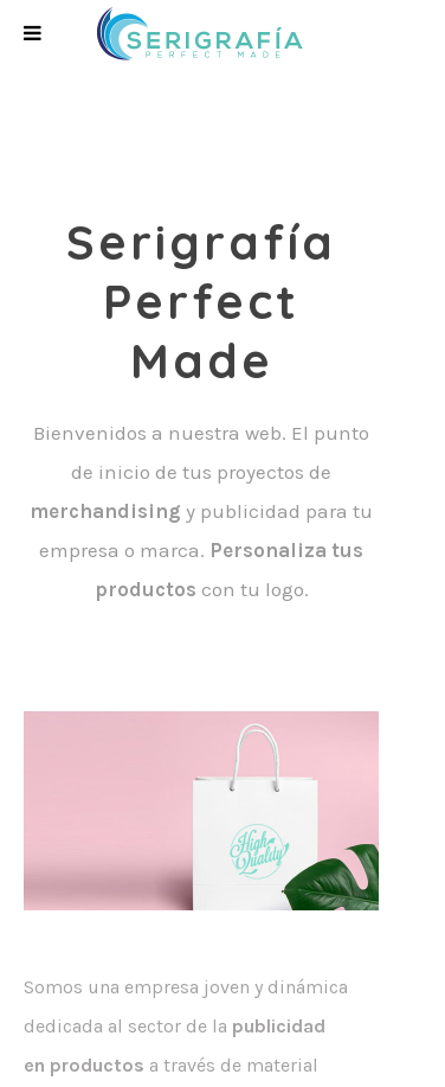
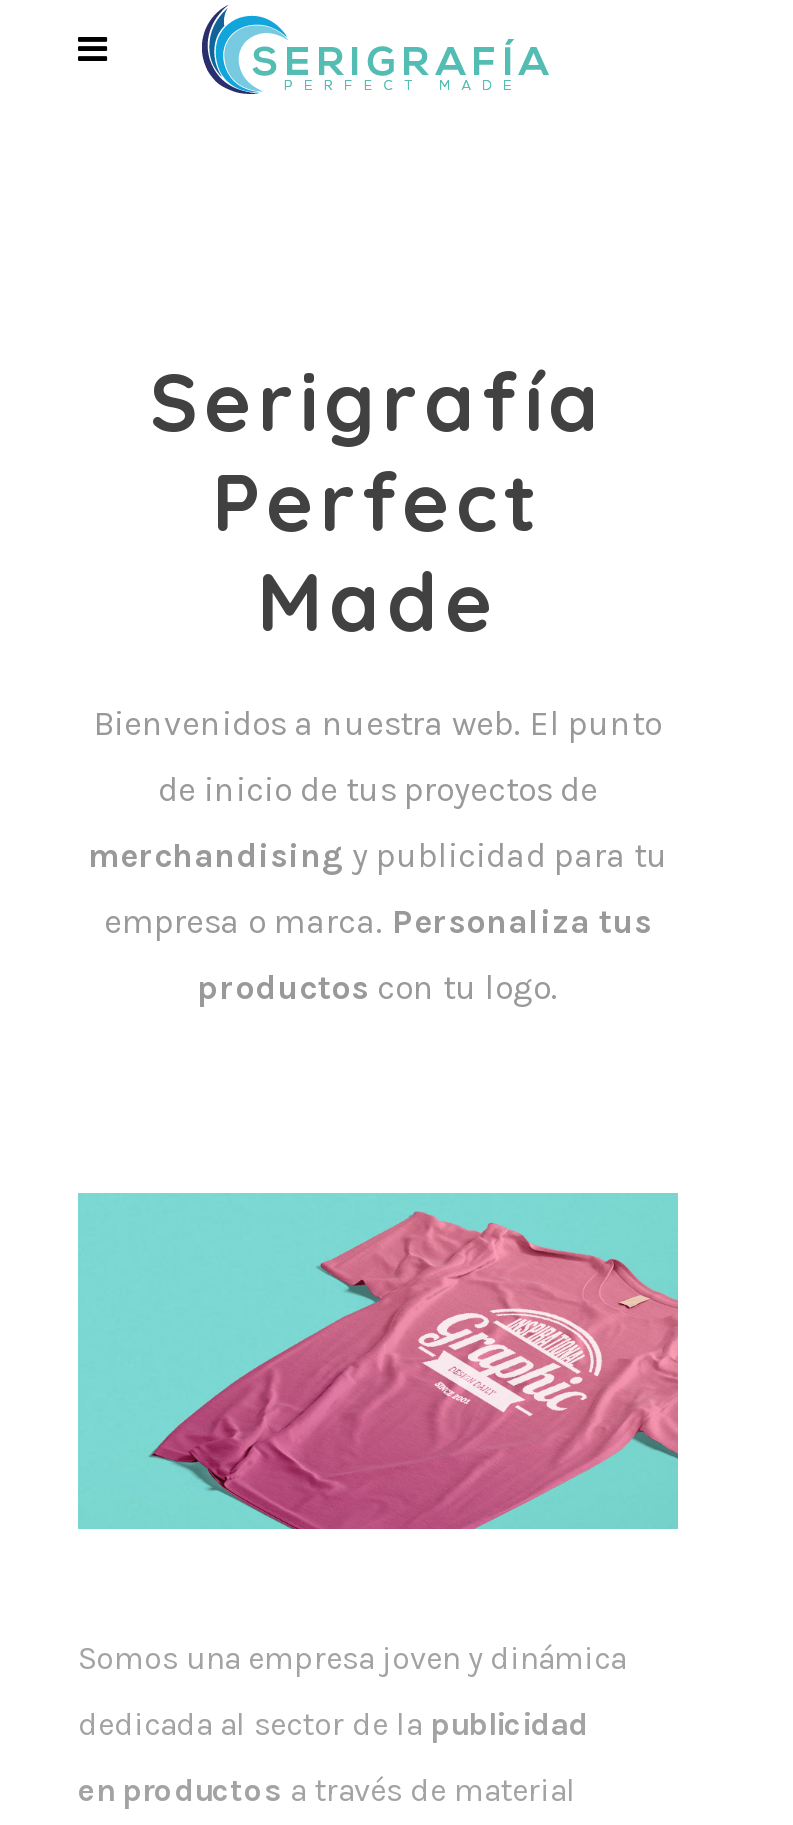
- [image]
+ [image]
